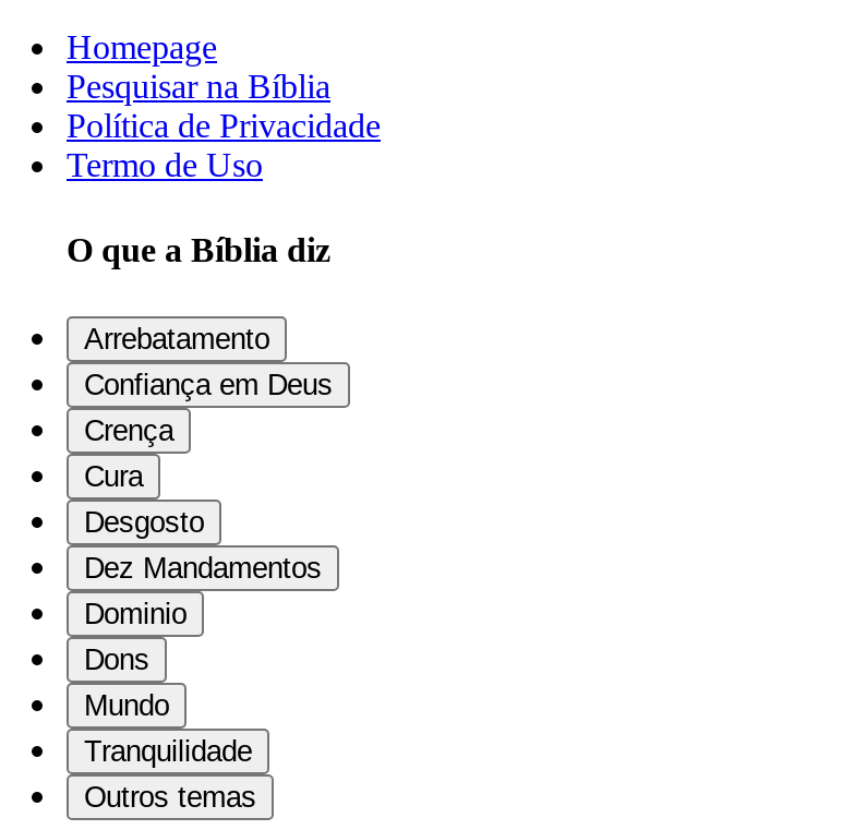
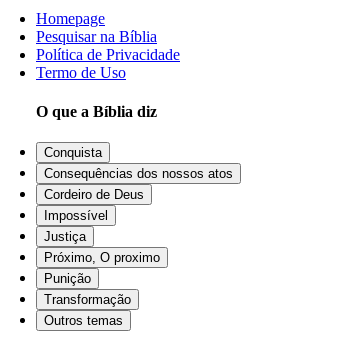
- Arrebatamento
- Confiança em Deus
- Crença
- Cura
- Desgosto
- Dez Mandamentos
- Dominio
- Dons
- Mundo
- Tranquilidade
+ Conquista
+ Consequências dos nossos atos
+ Cordeiro de Deus
+ Impossível
+ Justiça
+ Próximo, O proximo
+ Punição
+ Transformação
